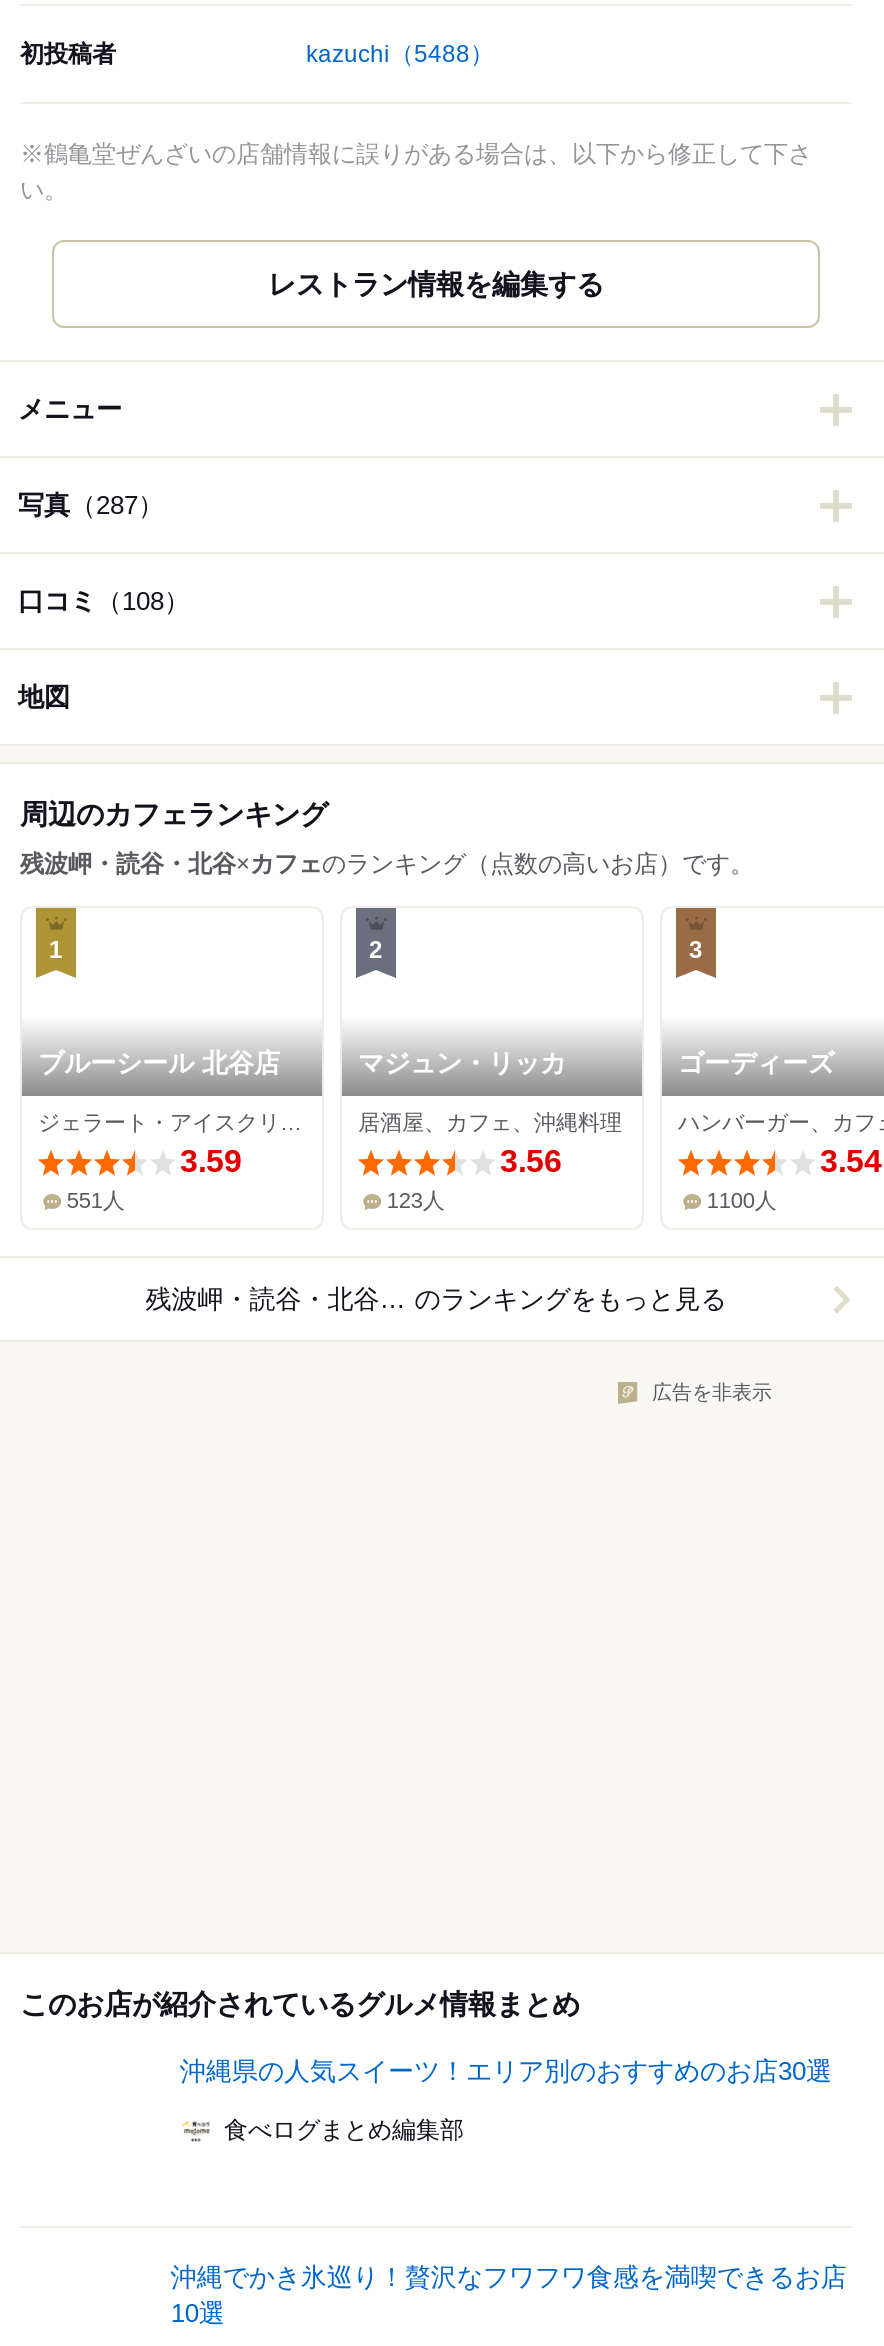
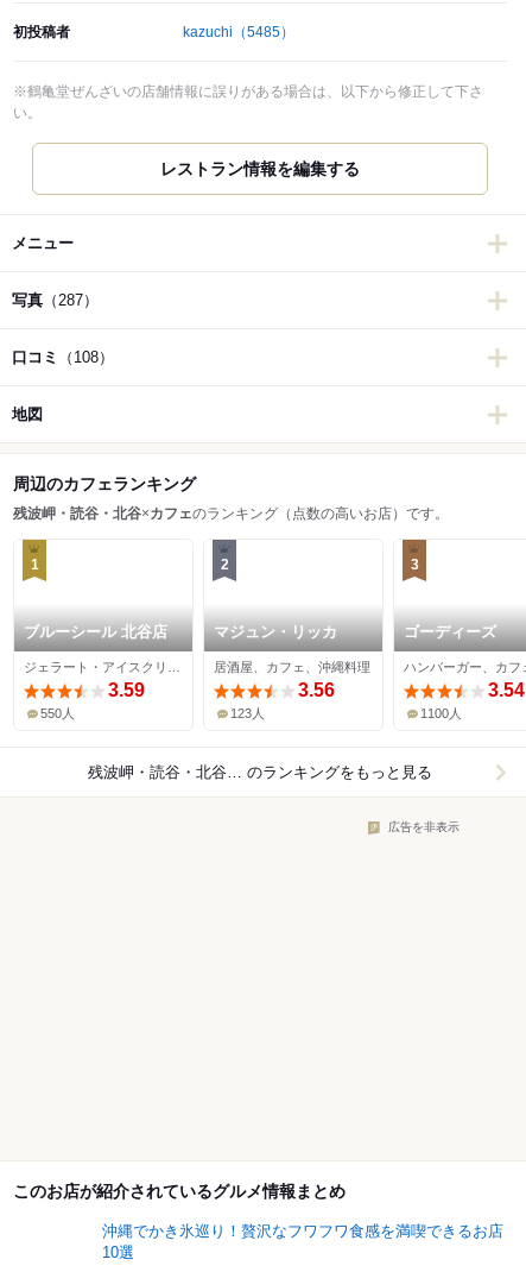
- kazuchi（5488）
+ kazuchi（5485）

- 551人
+ 550人

- 沖縄県の人気スイーツ！エリア別のおすすめのお店30選
- 食べログまとめ編集部
